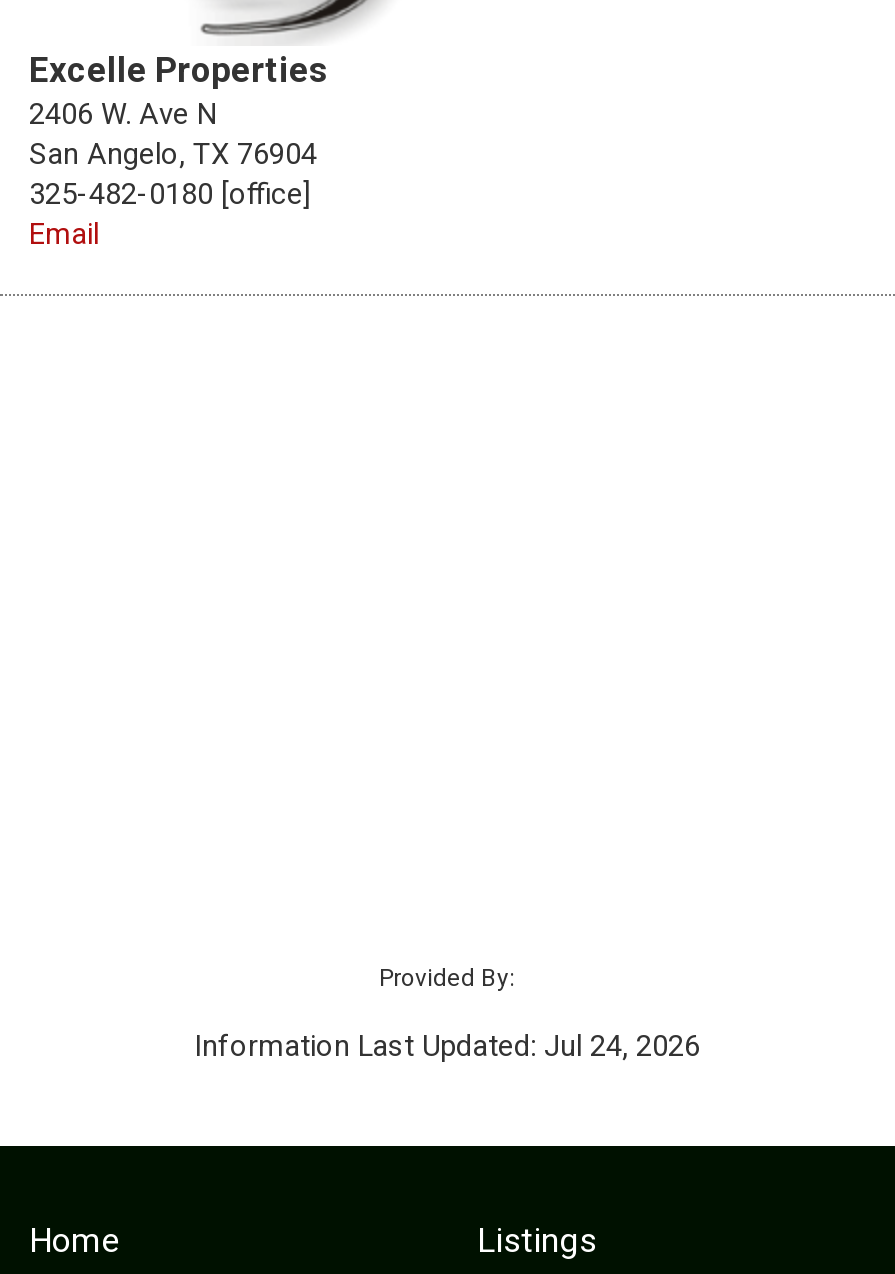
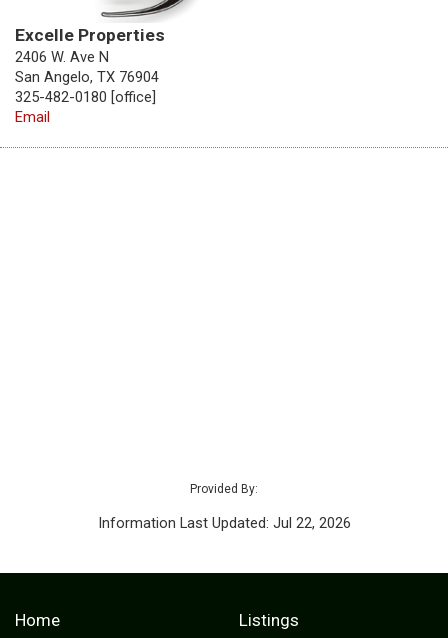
- Information Last Updated: Jul 24, 2026
+ Information Last Updated: Jul 22, 2026
